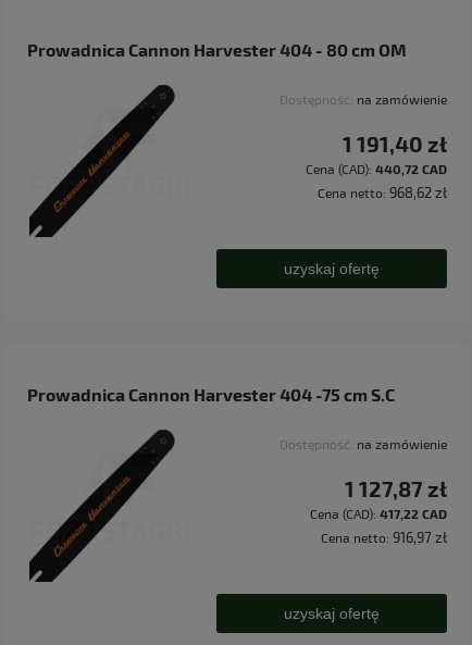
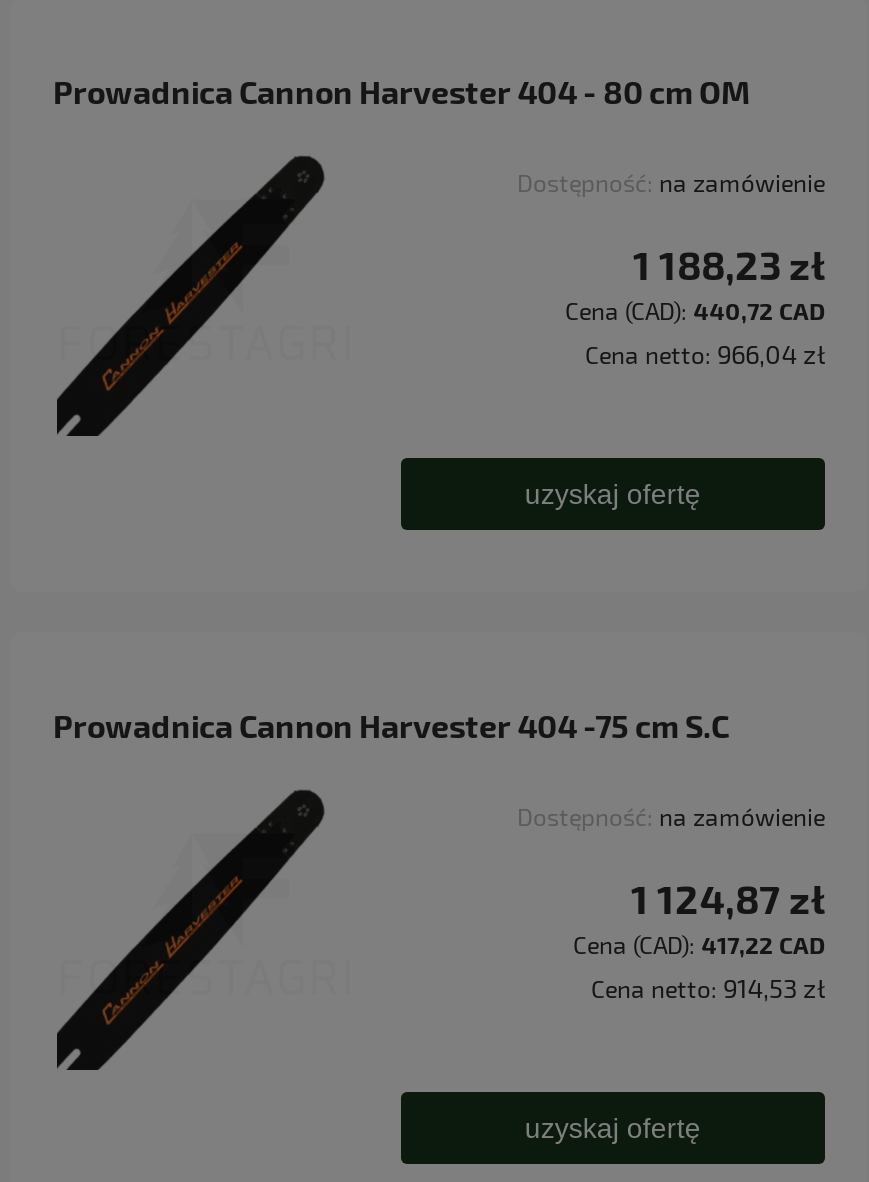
- 1 191,40 zł
+ 1 188,23 zł

- Cena netto: 968,62 zł
+ Cena netto: 966,04 zł

- 1 127,87 zł
+ 1 124,87 zł

- Cena netto: 916,97 zł
+ Cena netto: 914,53 zł
